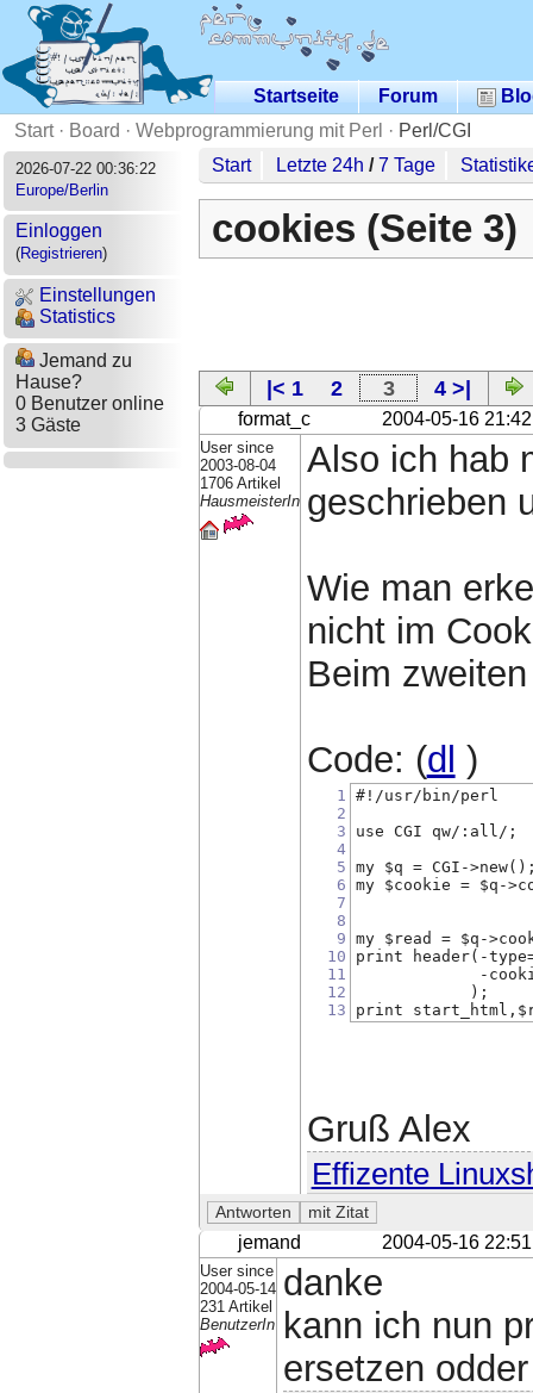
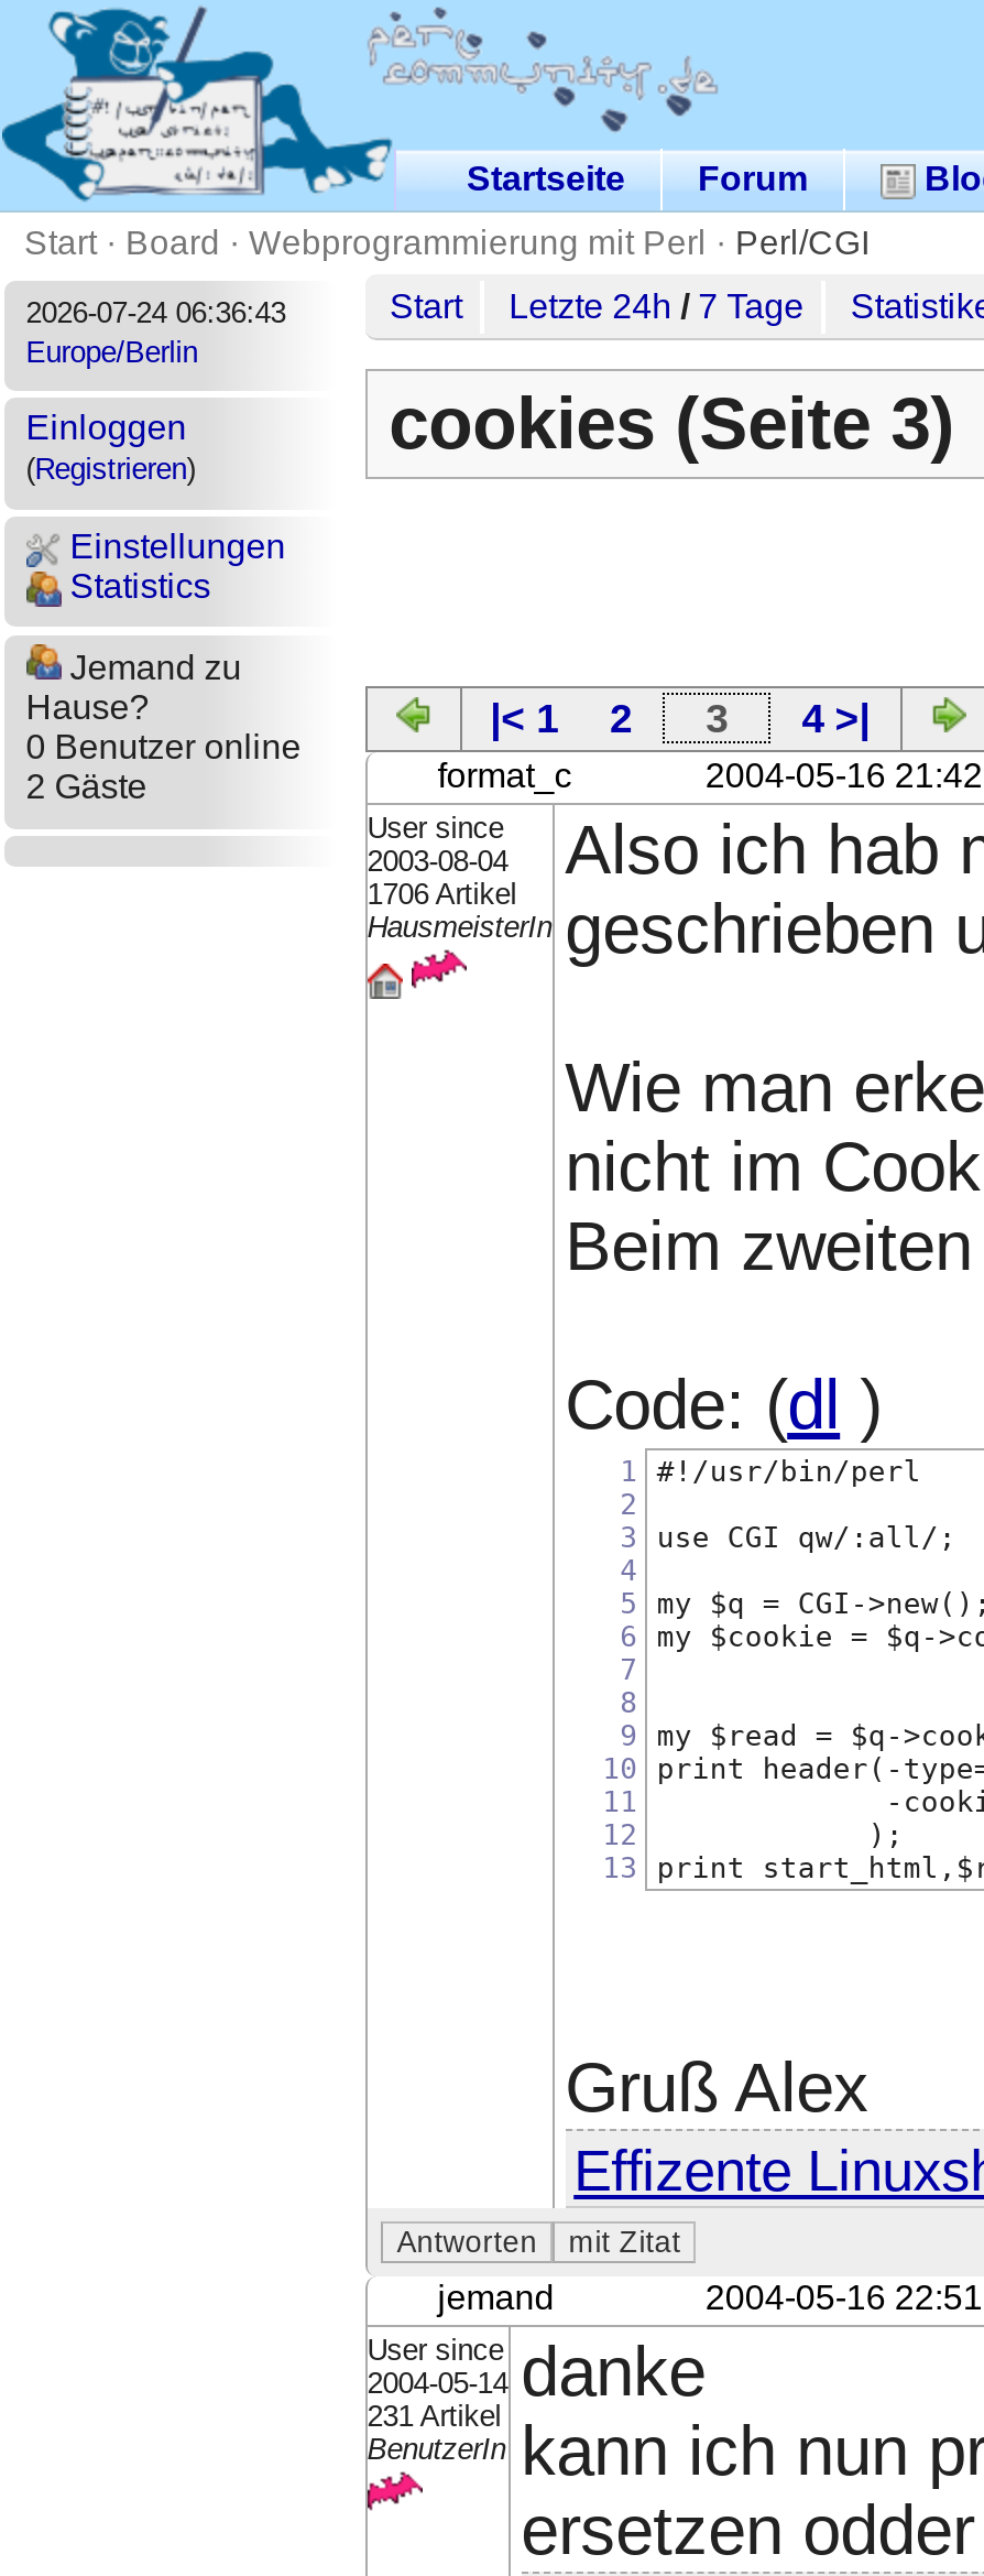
- 2026-07-22 00:36:22
+ 2026-07-24 06:36:43

- 3 Gäste
+ 2 Gäste
